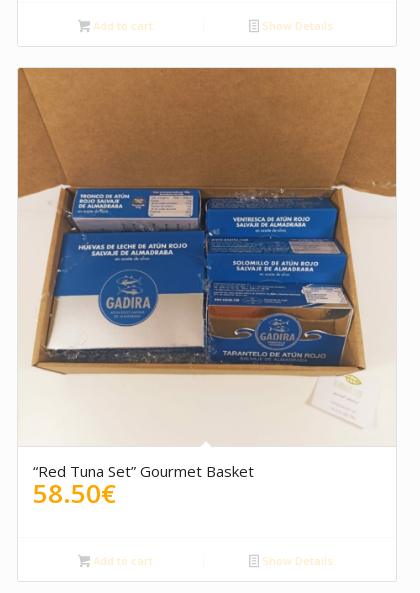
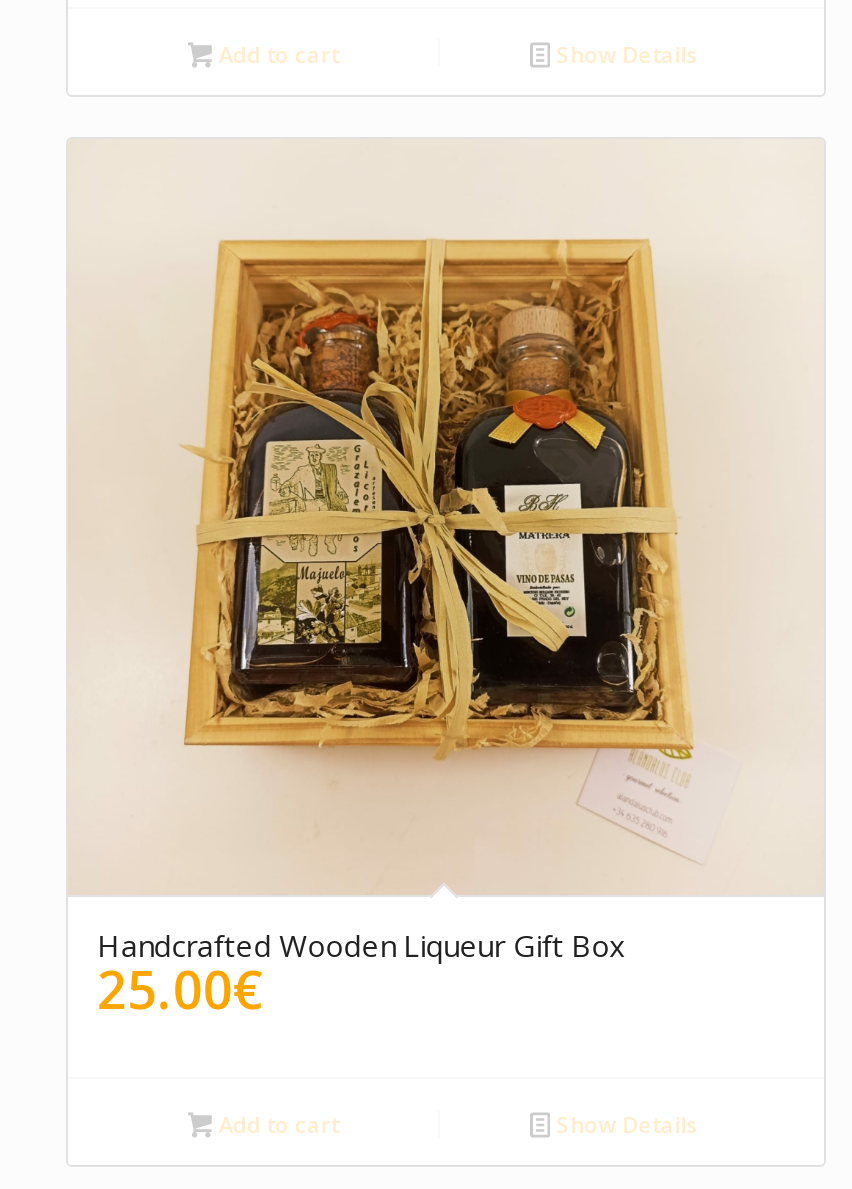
- [image]
- “Red Tuna Set” Gourmet Basket
- 58.50€
+ [image]
+ Handcrafted Wooden Liqueur Gift Box
+ 25.00€
